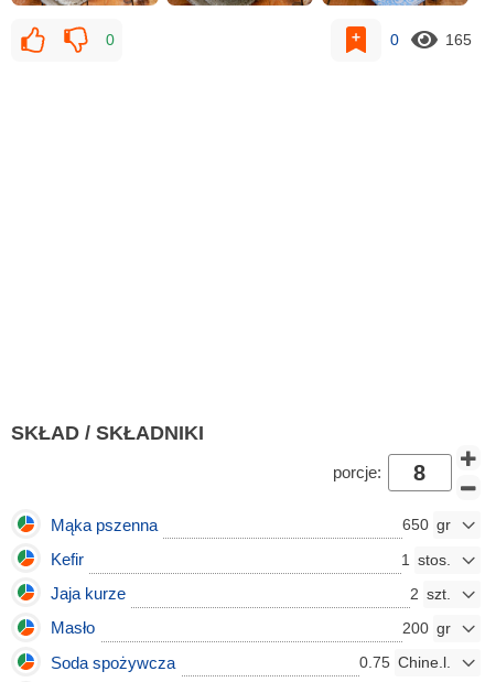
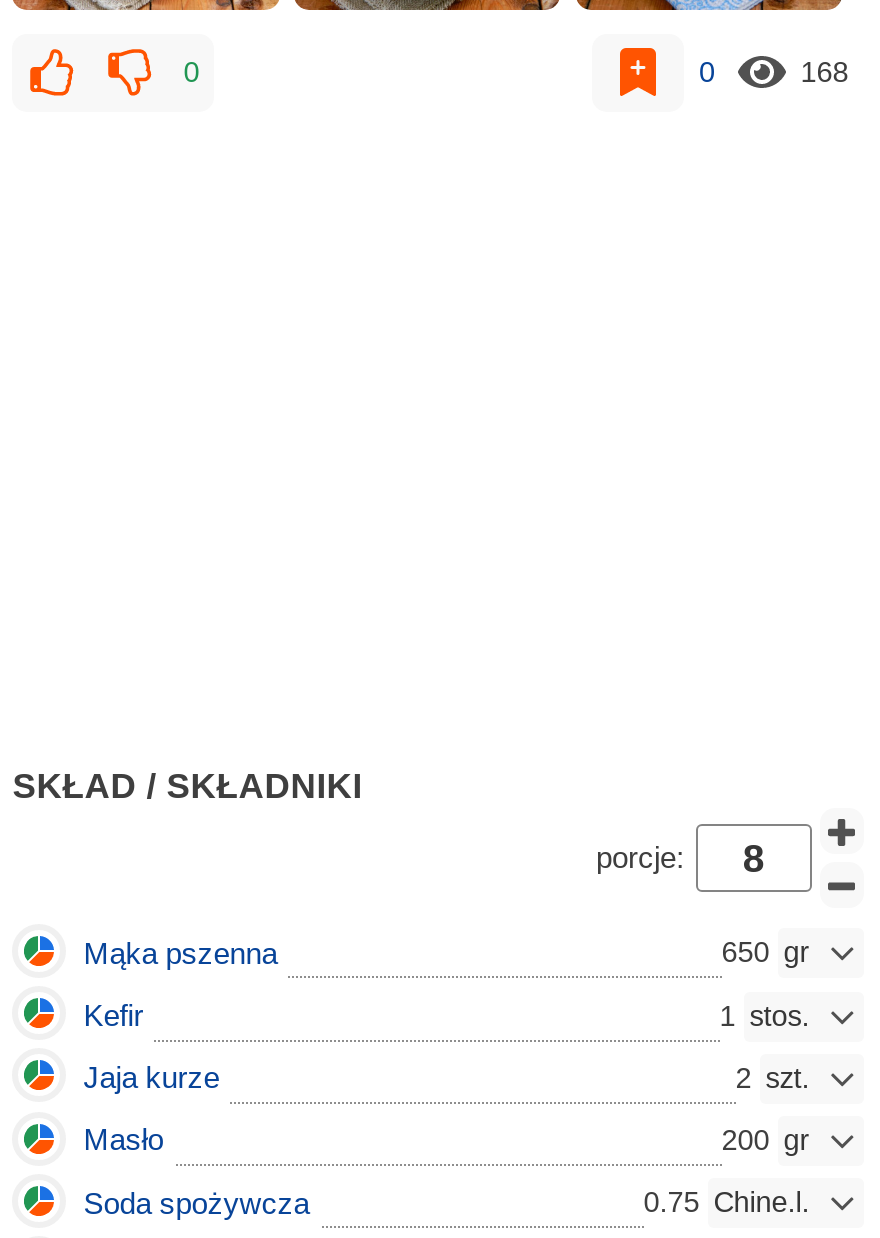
- 165
+ 168
